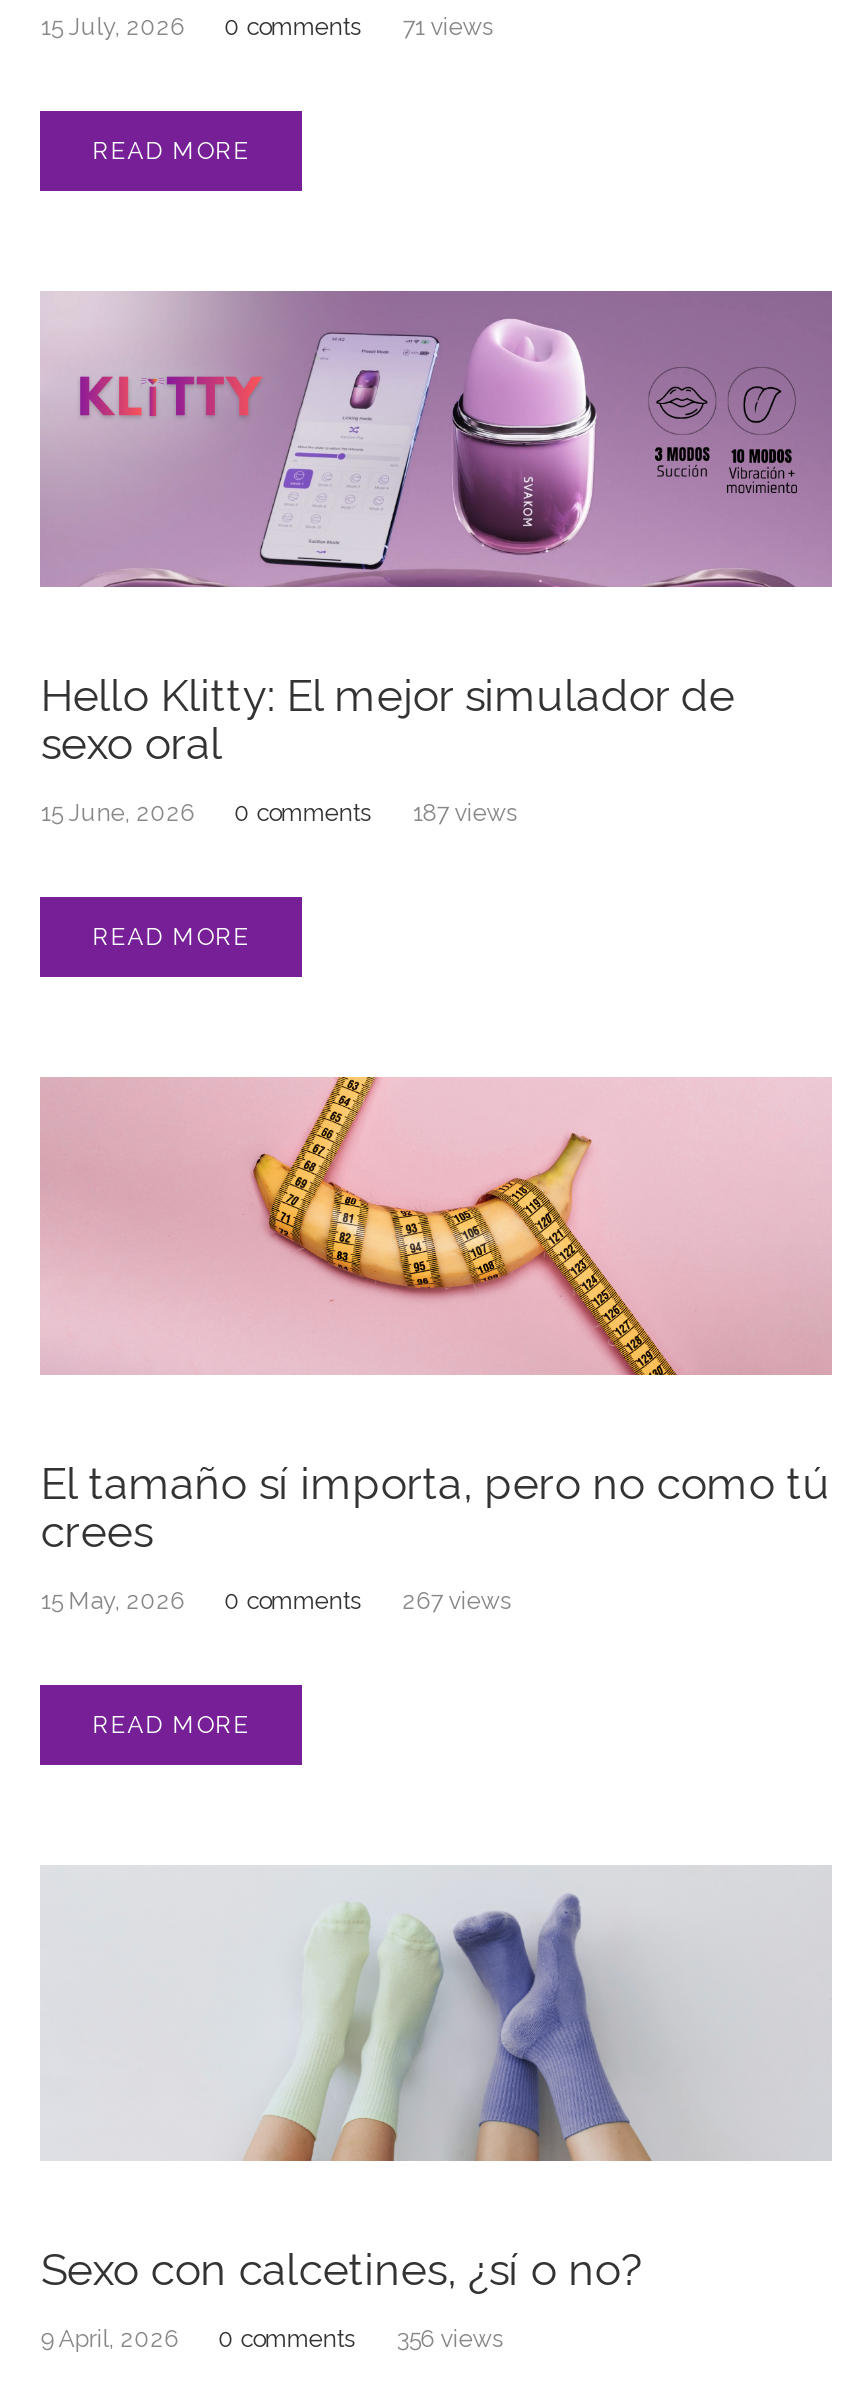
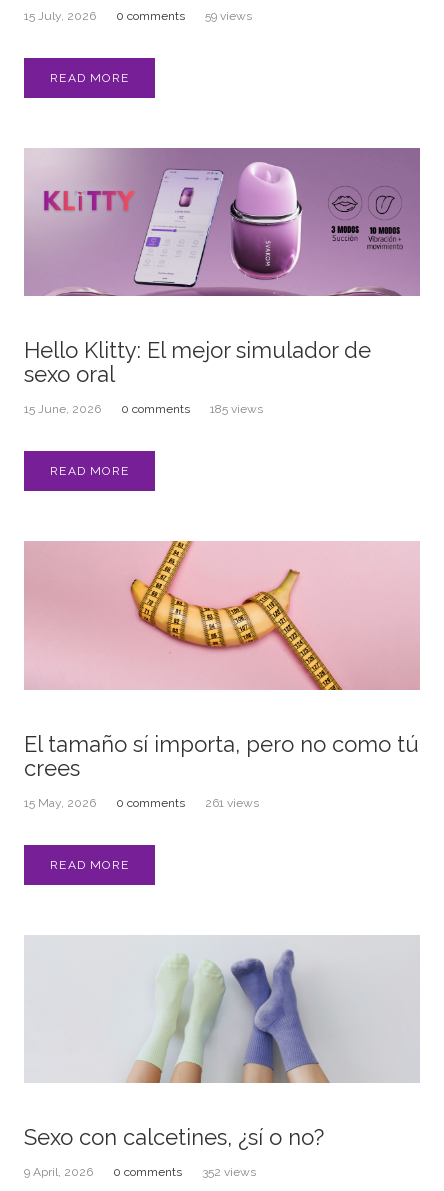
- 71 views
+ 59 views

- 187 views
+ 185 views

- 15 May, 2026 0 comments 267 views
+ 15 May, 2026 0 comments 261 views

- 356 views
+ 352 views
